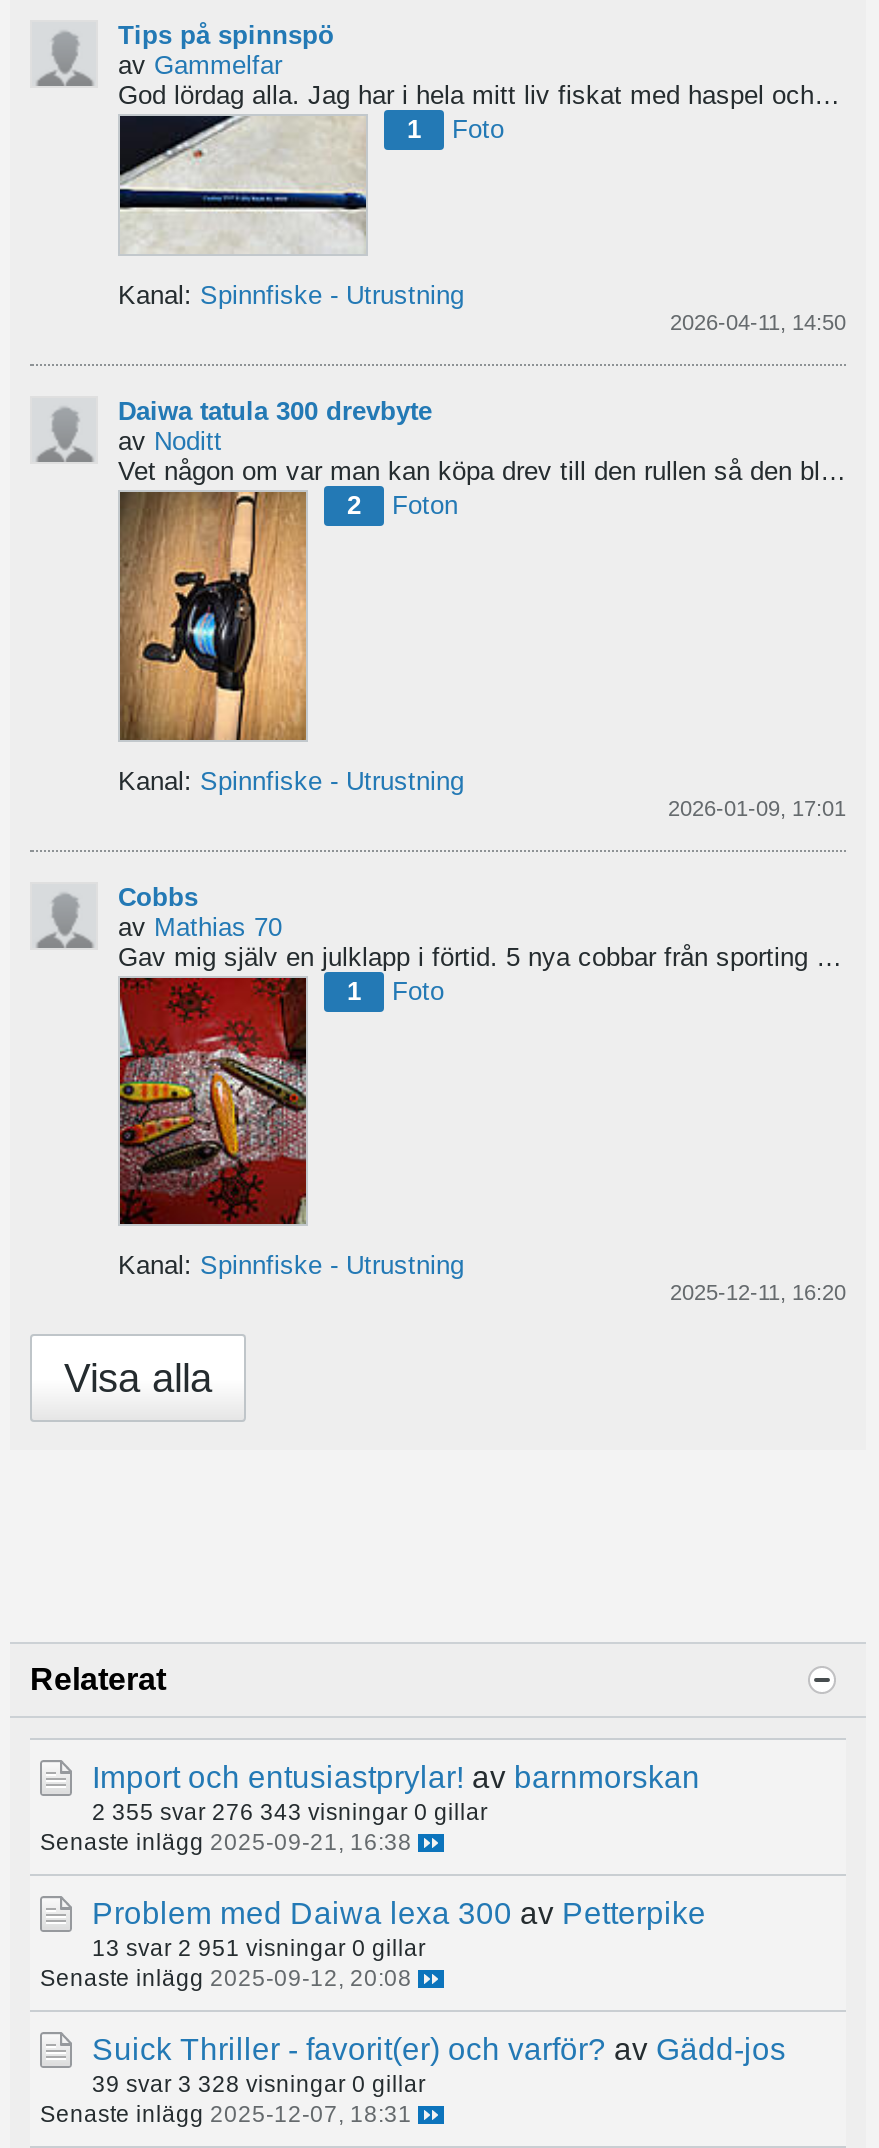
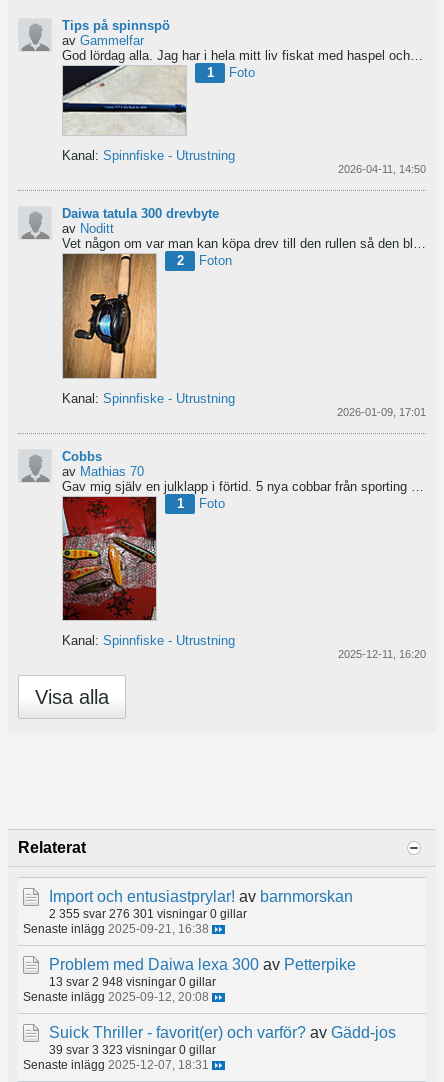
- 2 355 svar 276 343 visningar 0 gillar
+ 2 355 svar 276 301 visningar 0 gillar

- 13 svar 2 951 visningar 0 gillar
+ 13 svar 2 948 visningar 0 gillar

- 39 svar 3 328 visningar 0 gillar
+ 39 svar 3 323 visningar 0 gillar
